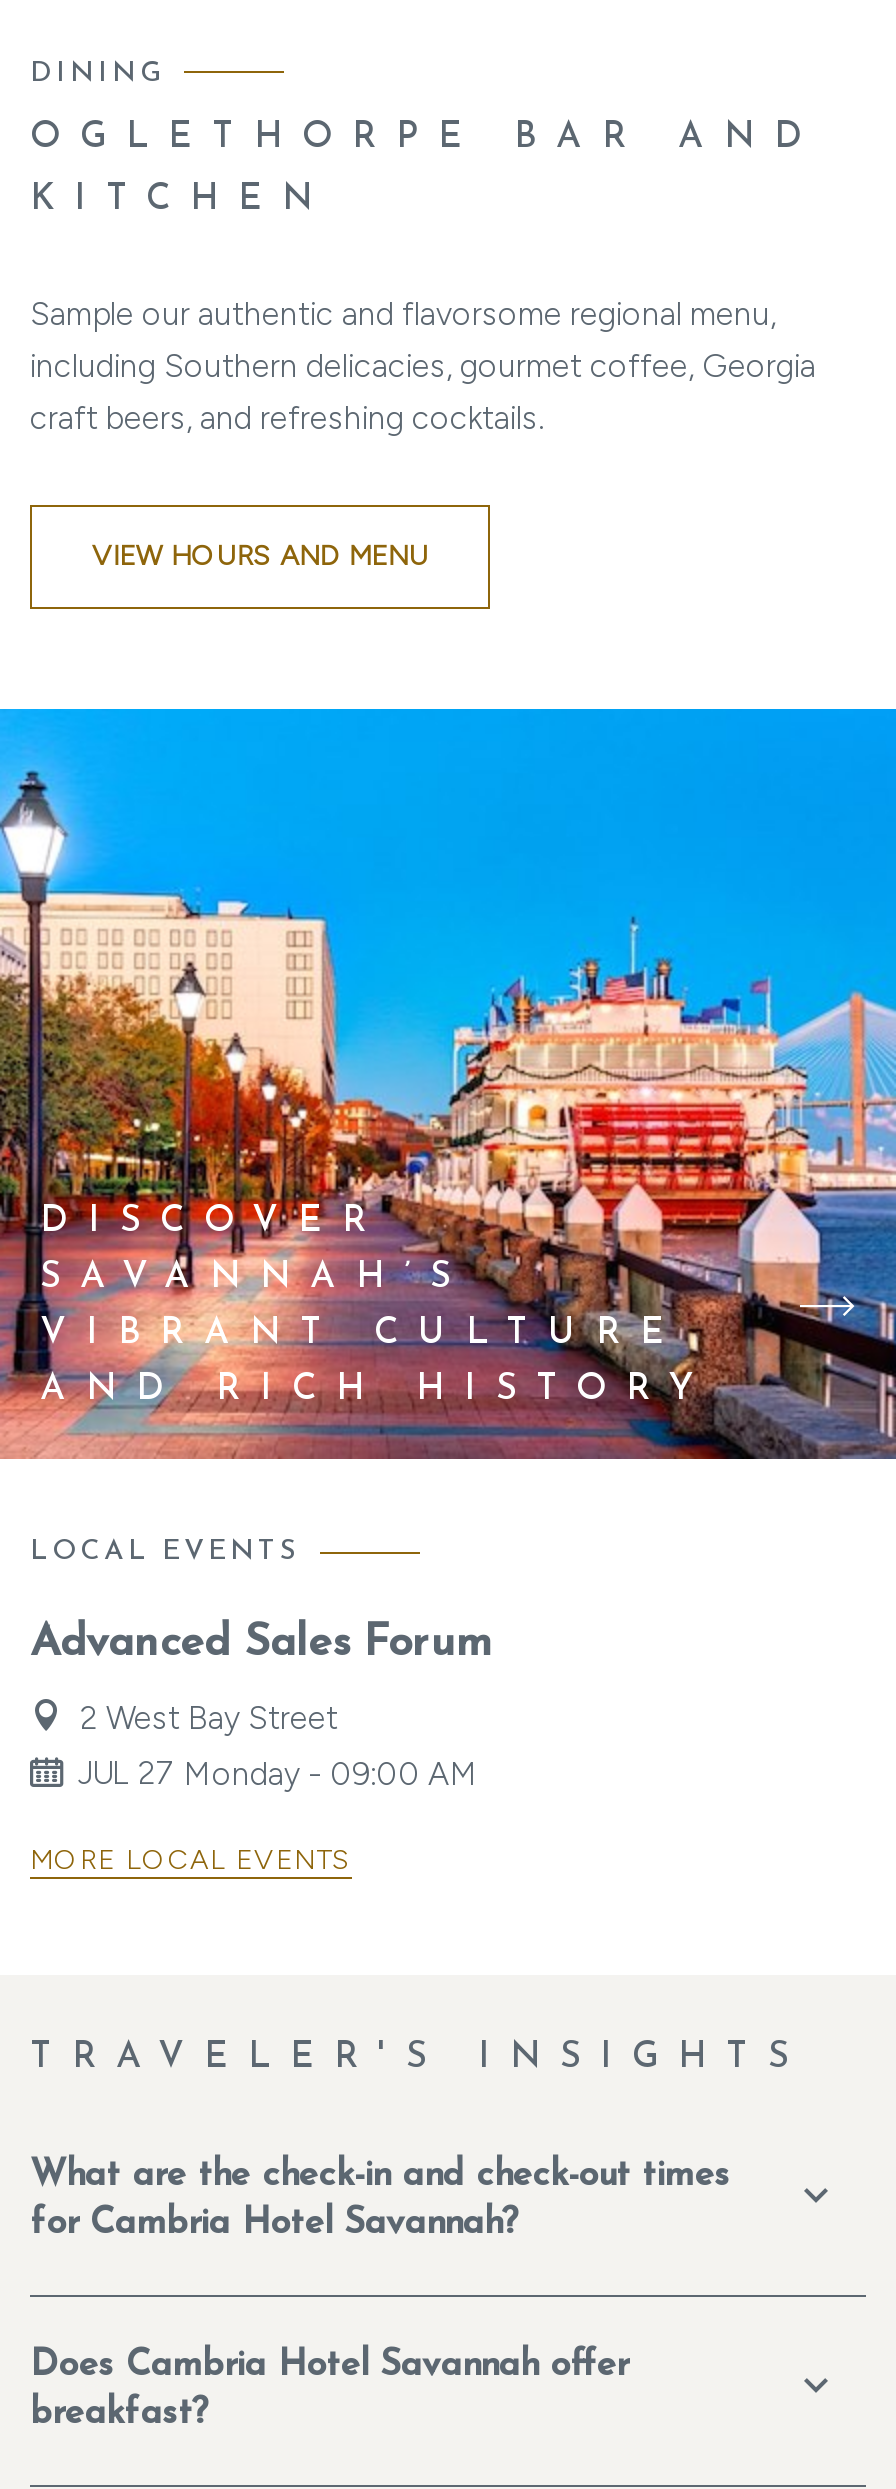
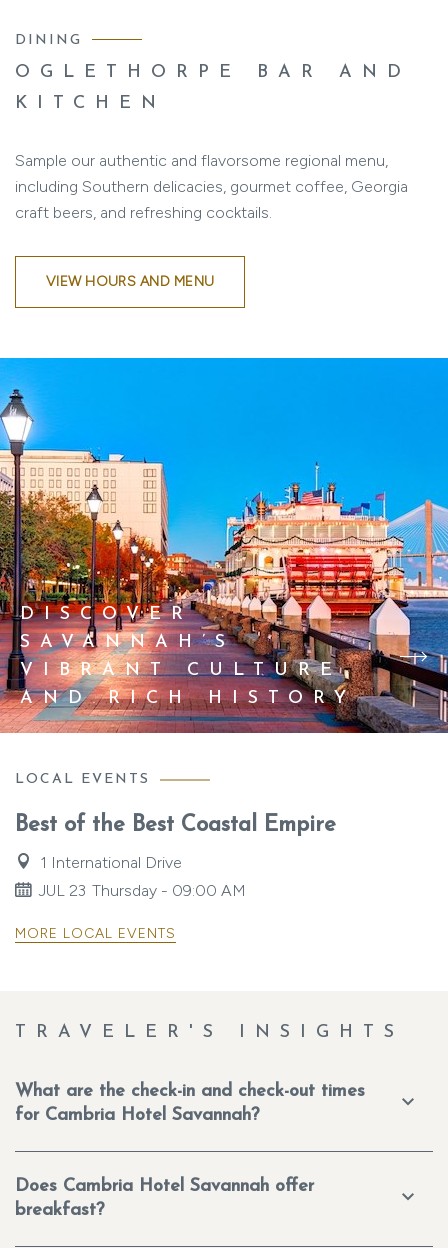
- Advanced Sales Forum
+ Best of the Best Coastal Empire

- 2 West Bay Street
- JUL 27 Monday - 09:00 AM
+ 1 International Drive
+ JUL 23 Thursday - 09:00 AM
